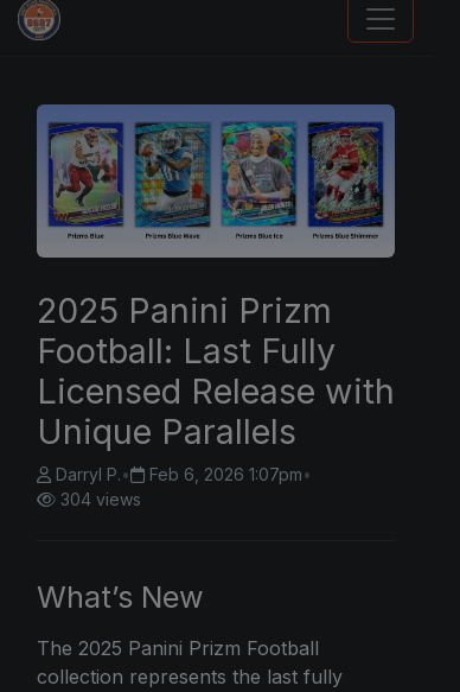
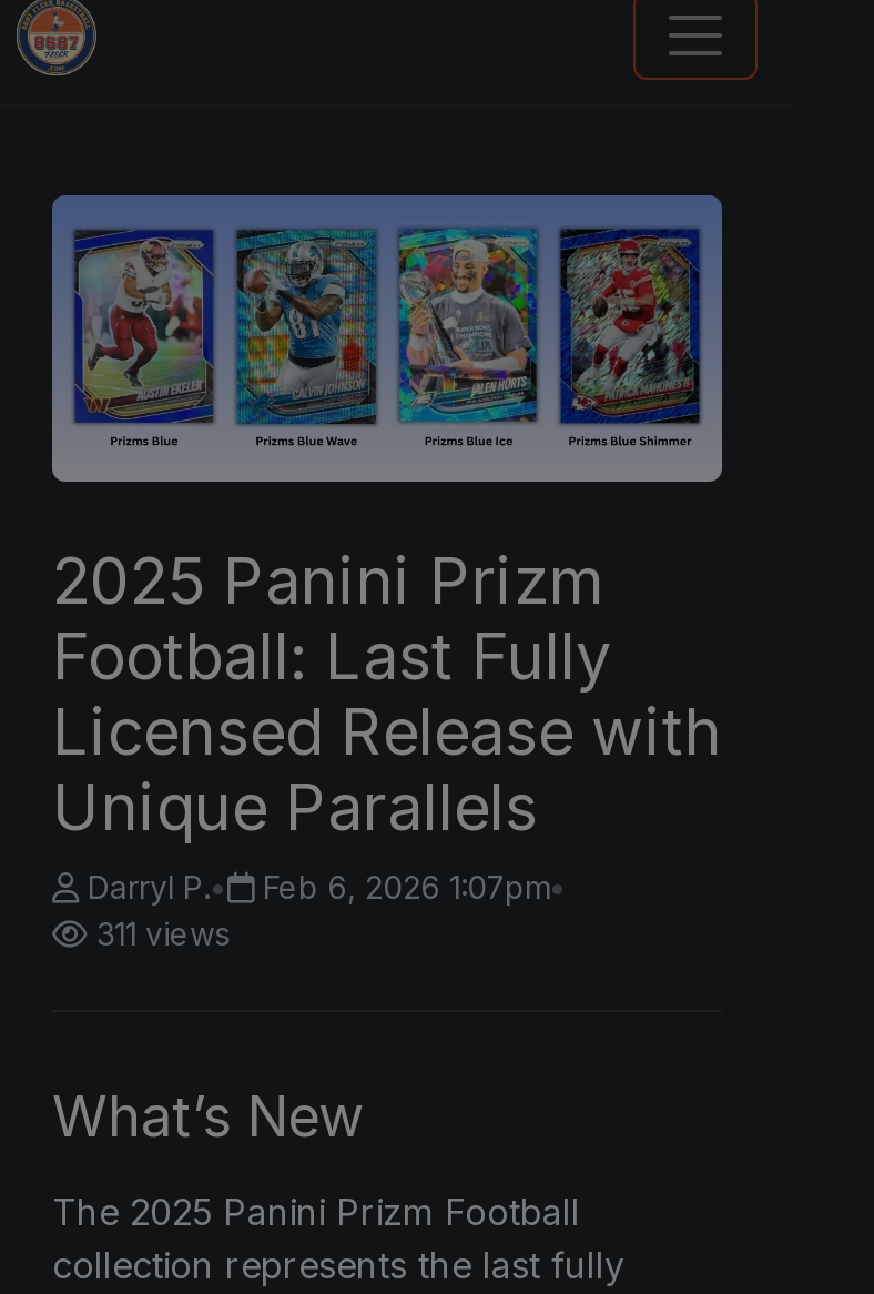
- 304 views
+ 311 views
